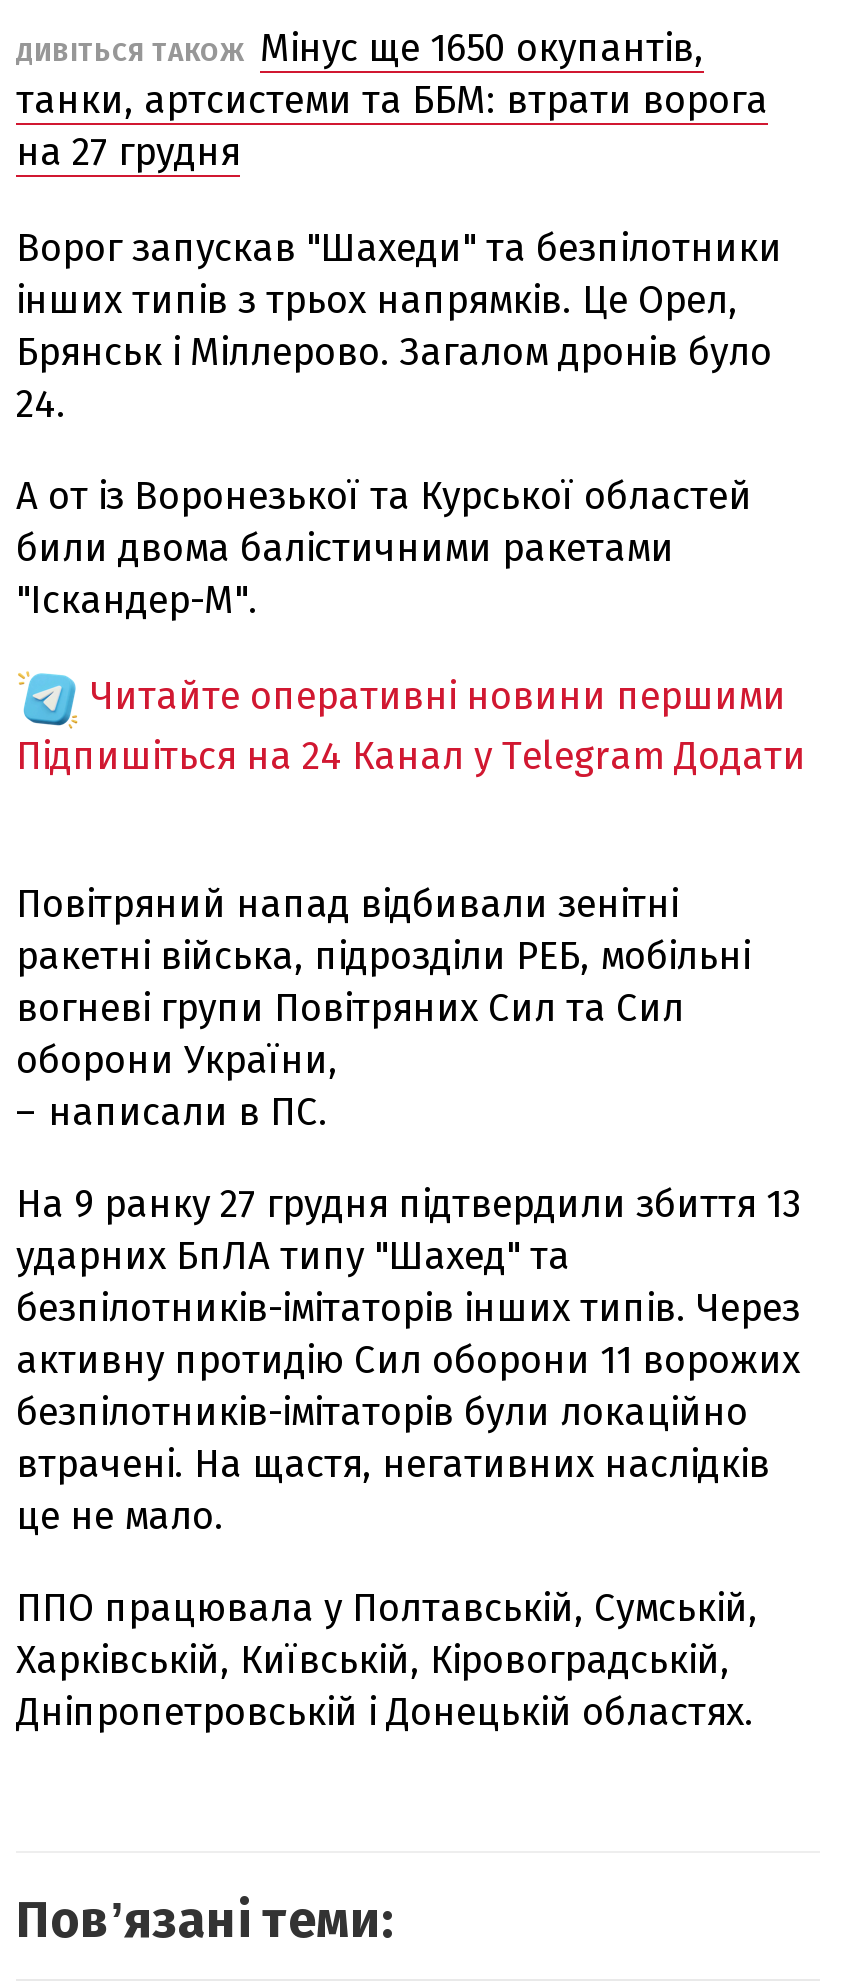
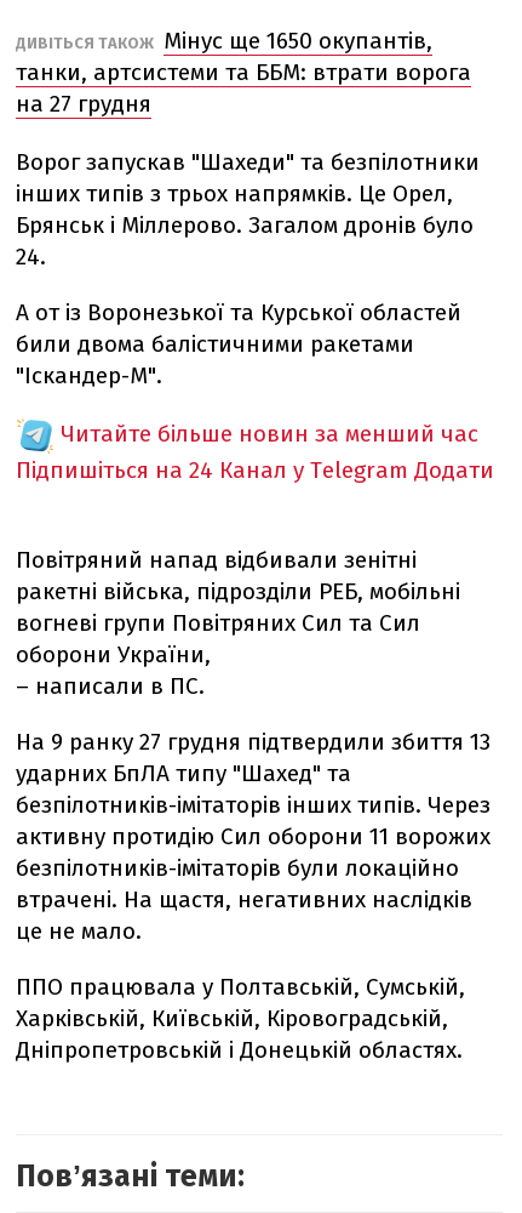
- Читайте оперативні новини першими
+ Читайте більше новин за менший час
